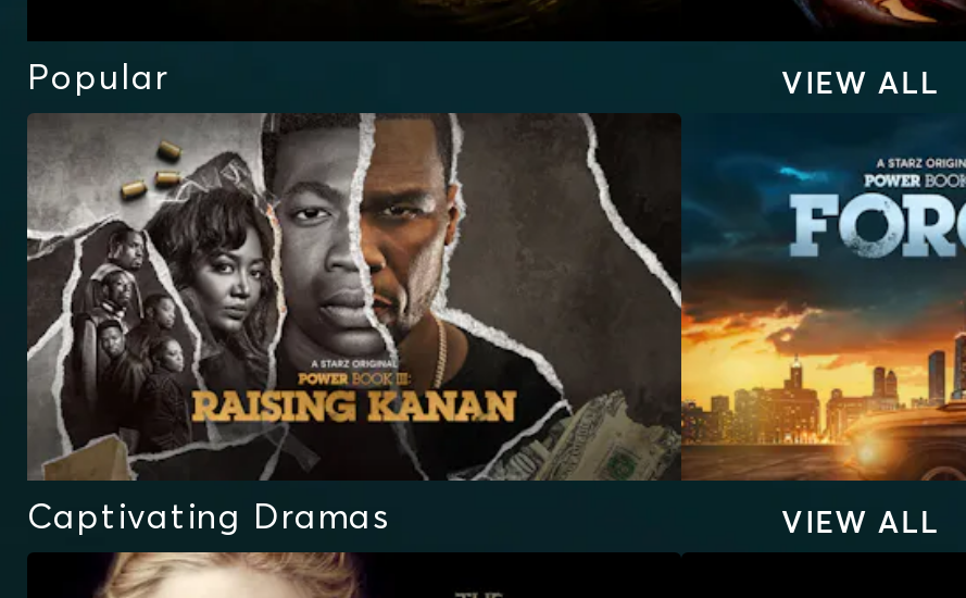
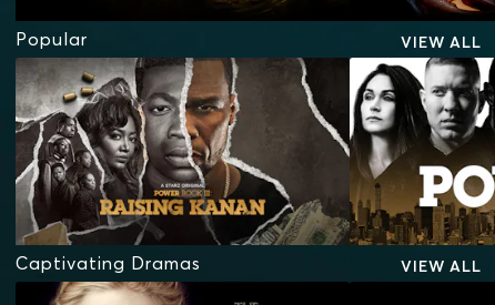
- [image]
+ [image]
